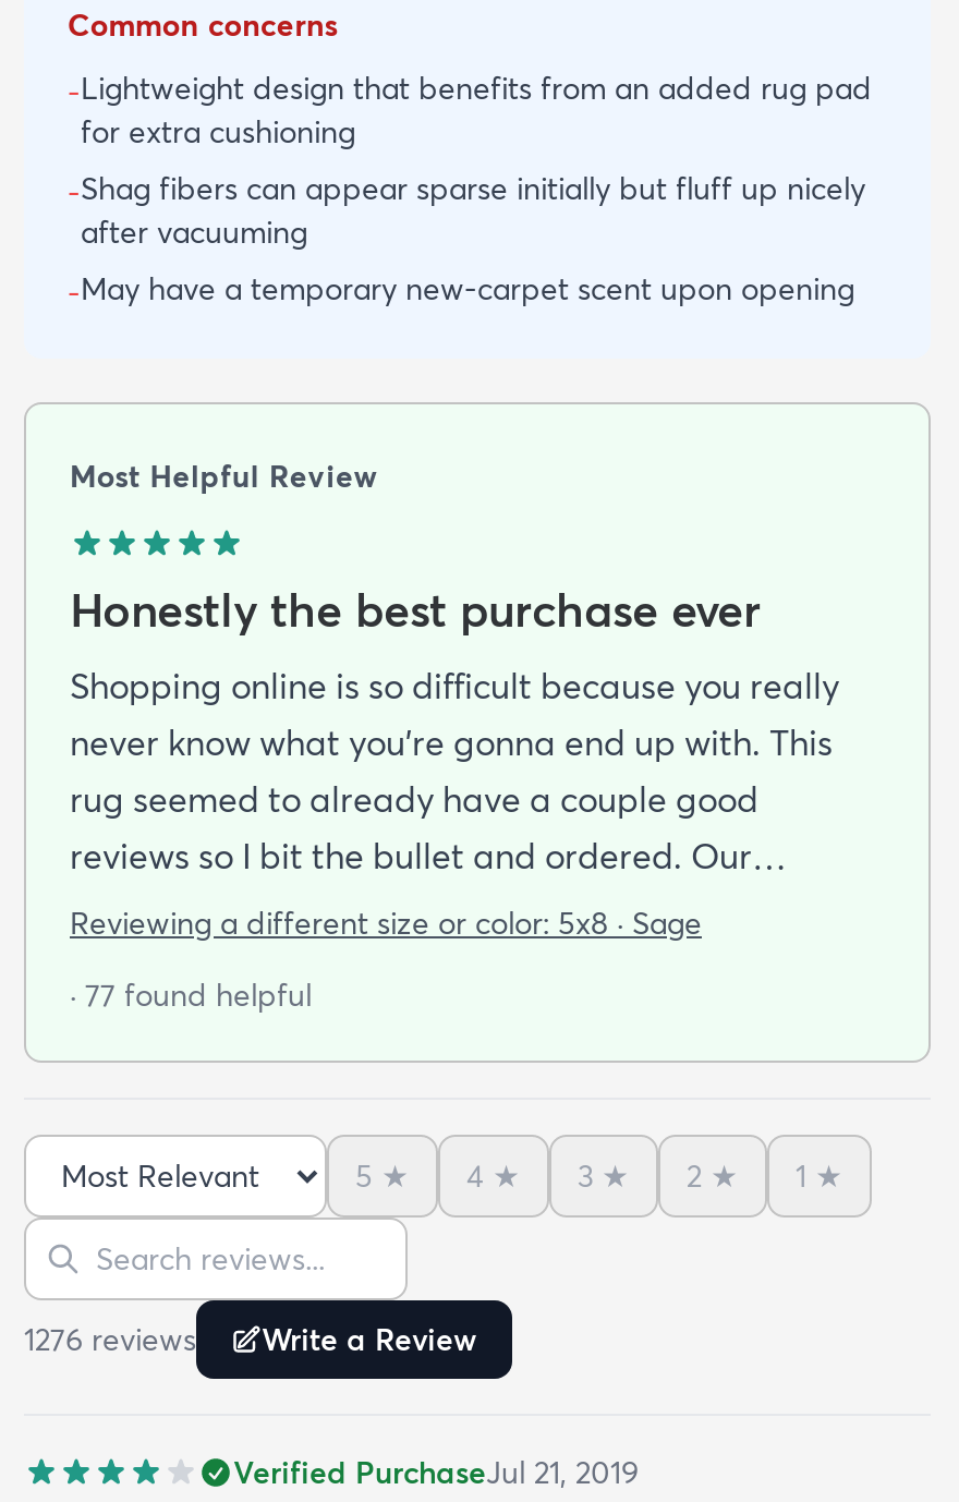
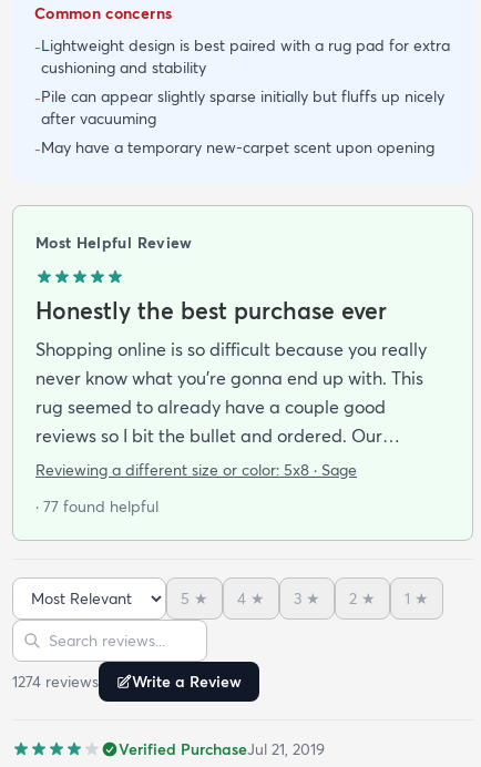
- -Lightweight design that benefits from an added rug pad
- for extra cushioning
- -Shag fibers can appear sparse initially but fluff up nicely
+ -Lightweight design is best paired with a rug pad for extra
+ cushioning and stability
+ -Pile can appear slightly sparse initially but fluffs up nicely

- 1276 reviews Write a Review
+ 1274 reviews Write a Review
